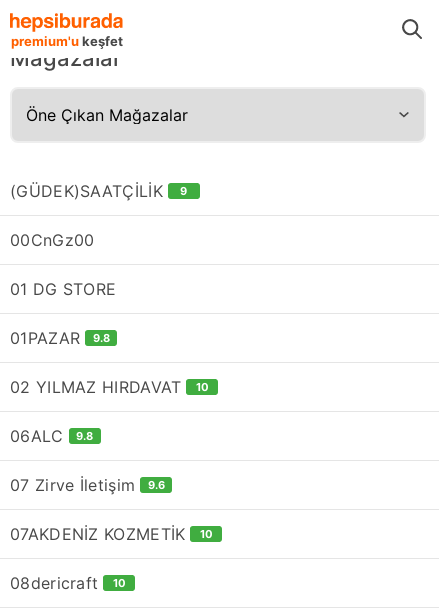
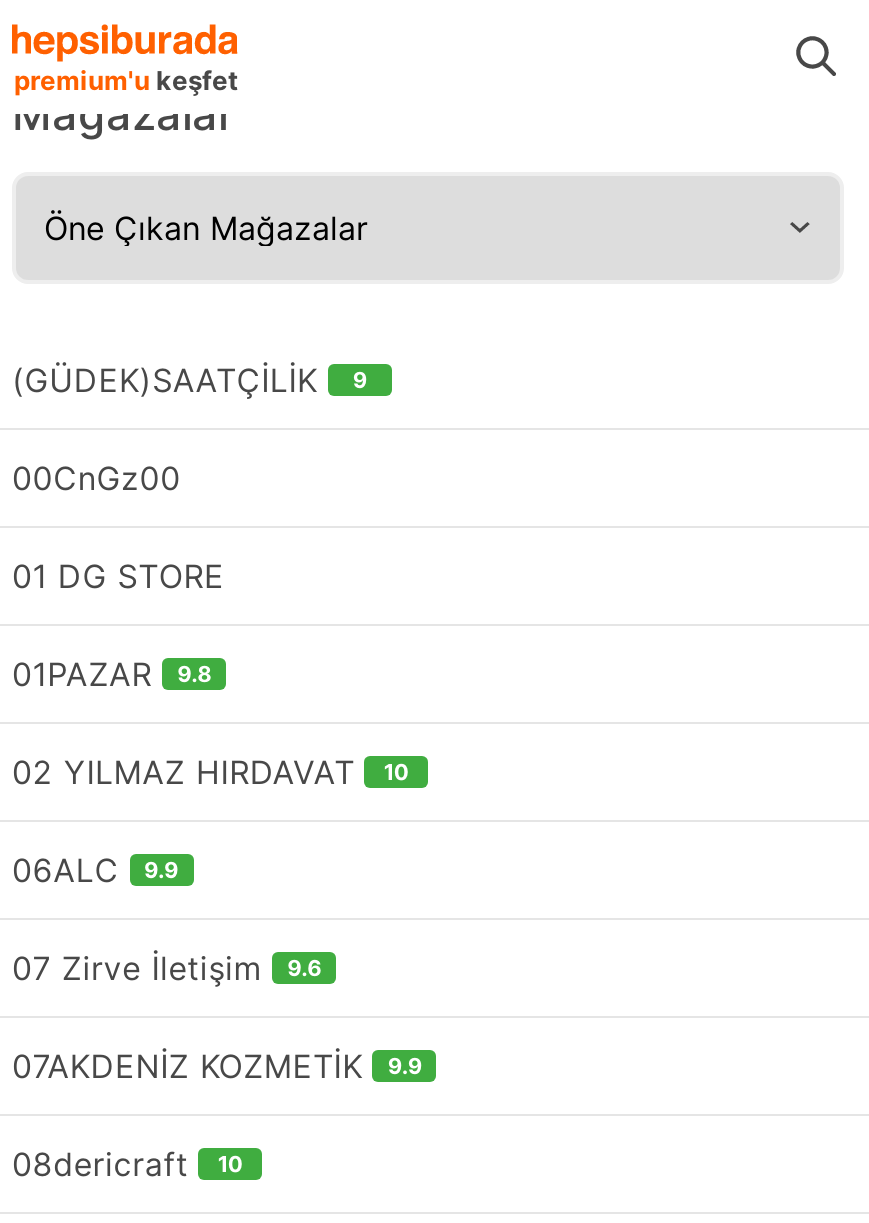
- 06ALC 9.8
+ 06ALC 9.9

- 07AKDENİZ KOZMETİK 10
+ 07AKDENİZ KOZMETİK 9.9
